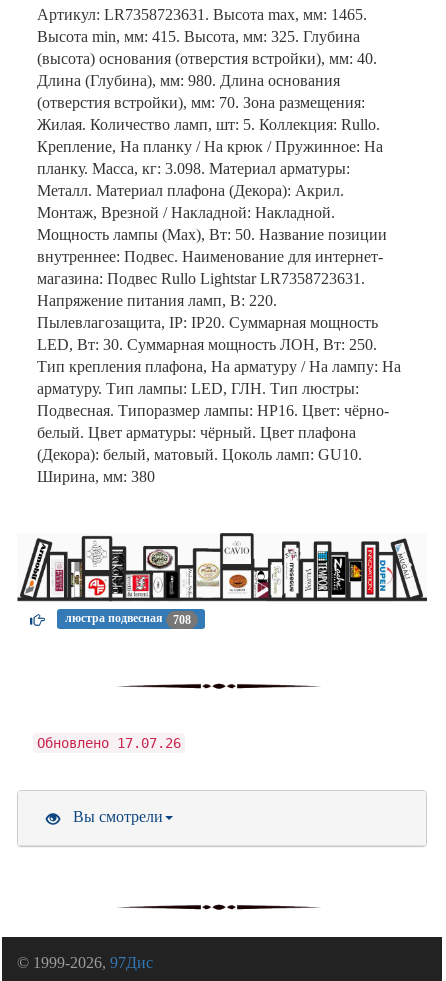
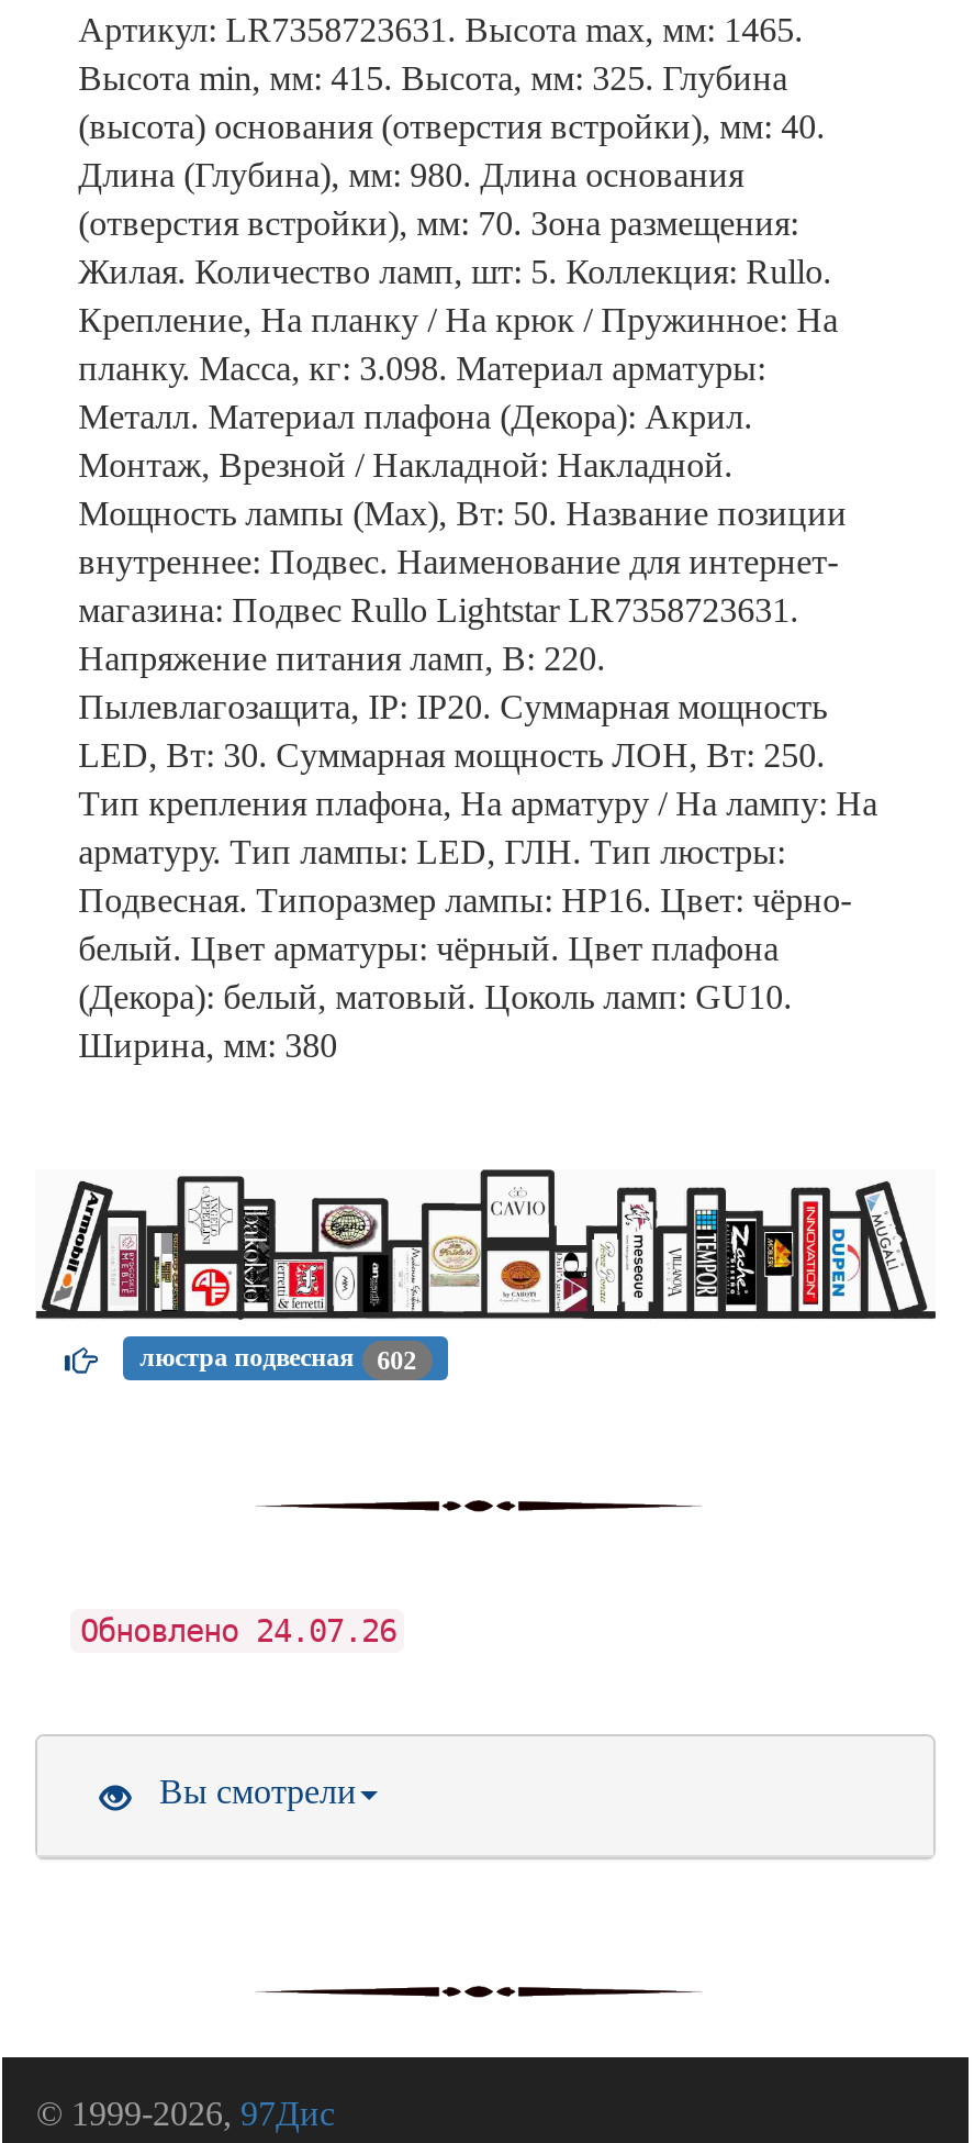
- люстра подвесная 708
+ люстра подвесная 602

- Обновлено 17.07.26
+ Обновлено 24.07.26
